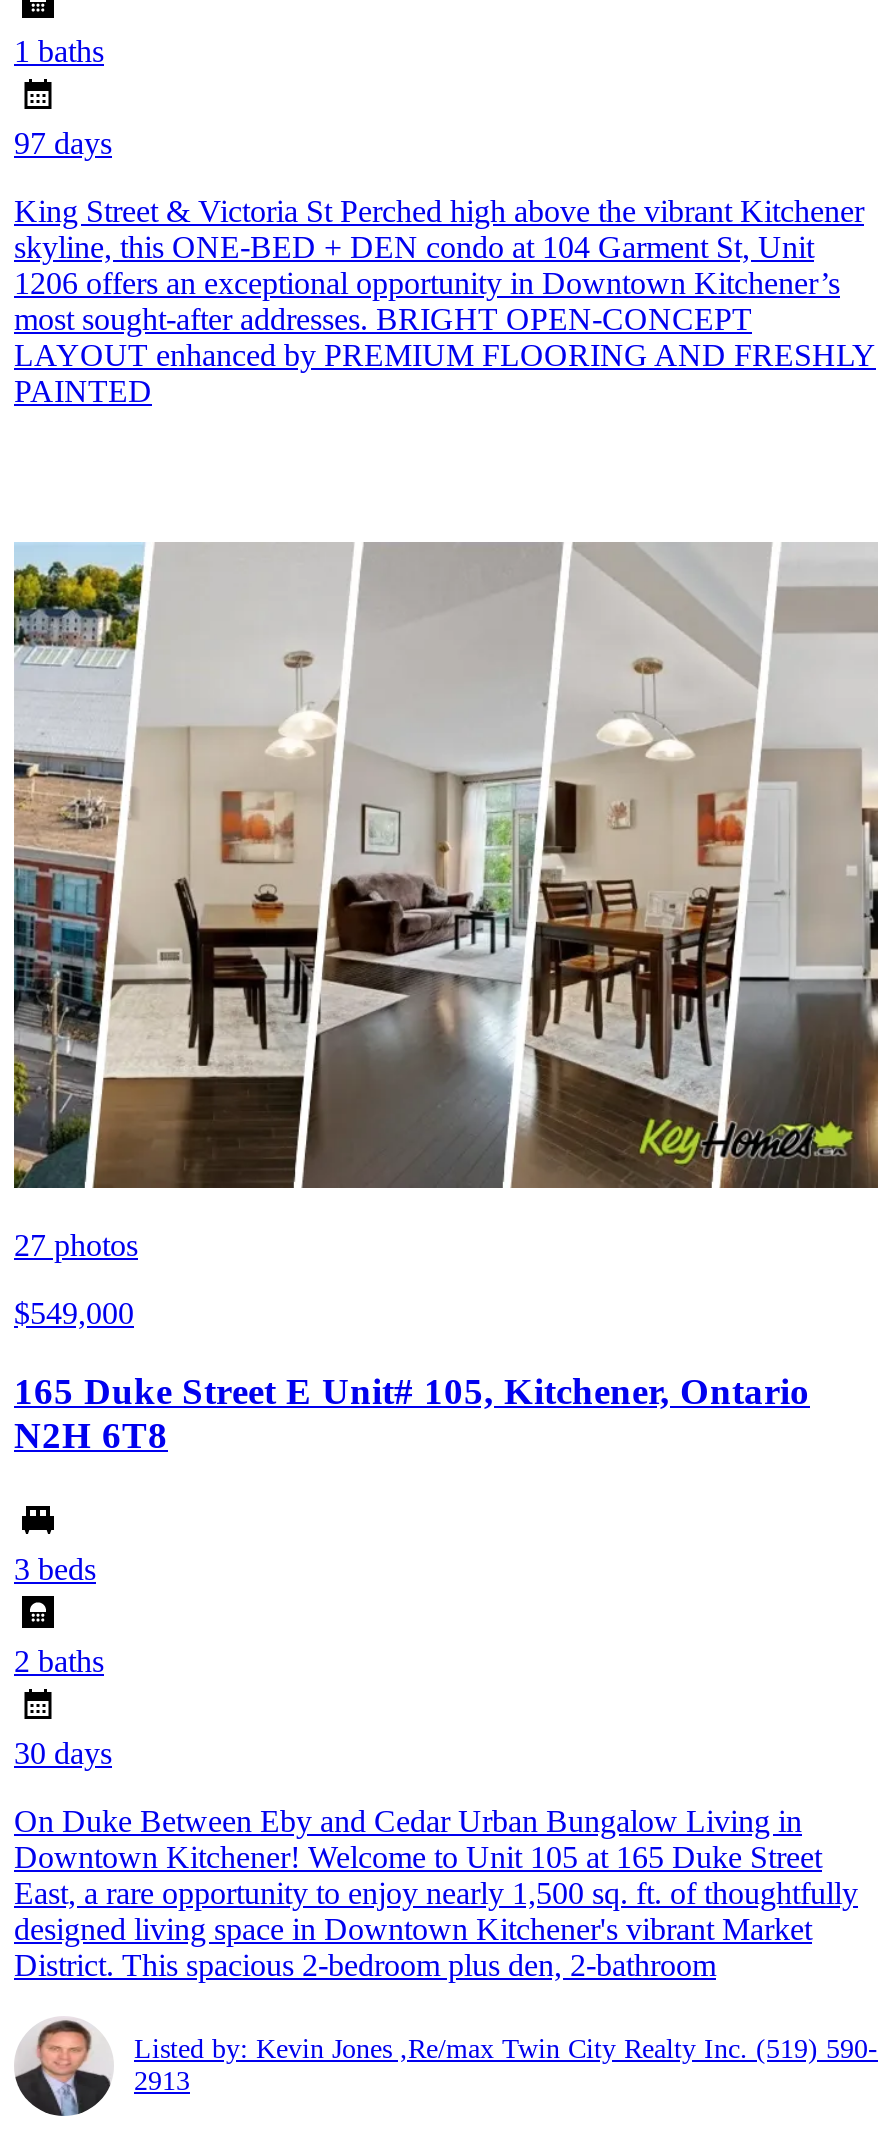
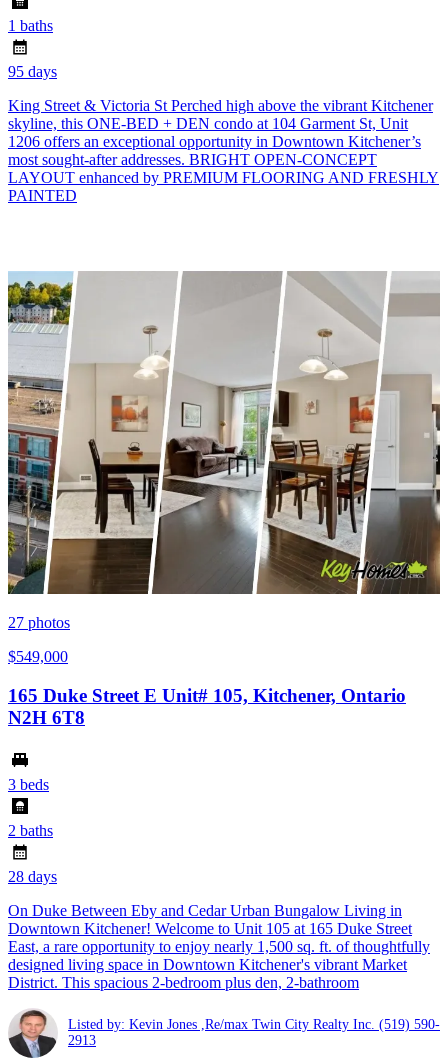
- 97 days
+ 95 days

- 30 days
+ 28 days
